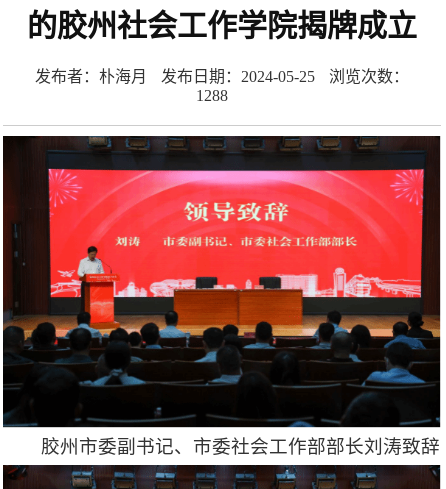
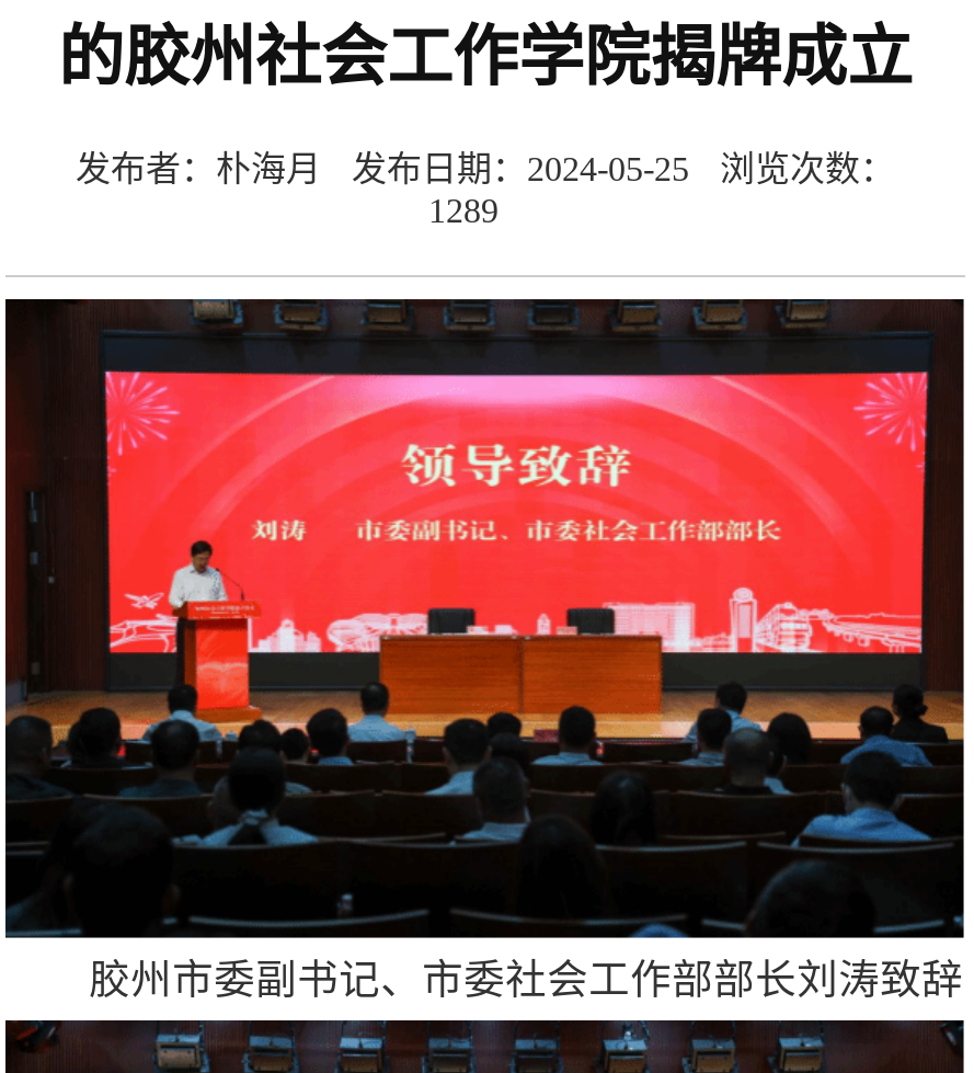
- 1288
+ 1289
